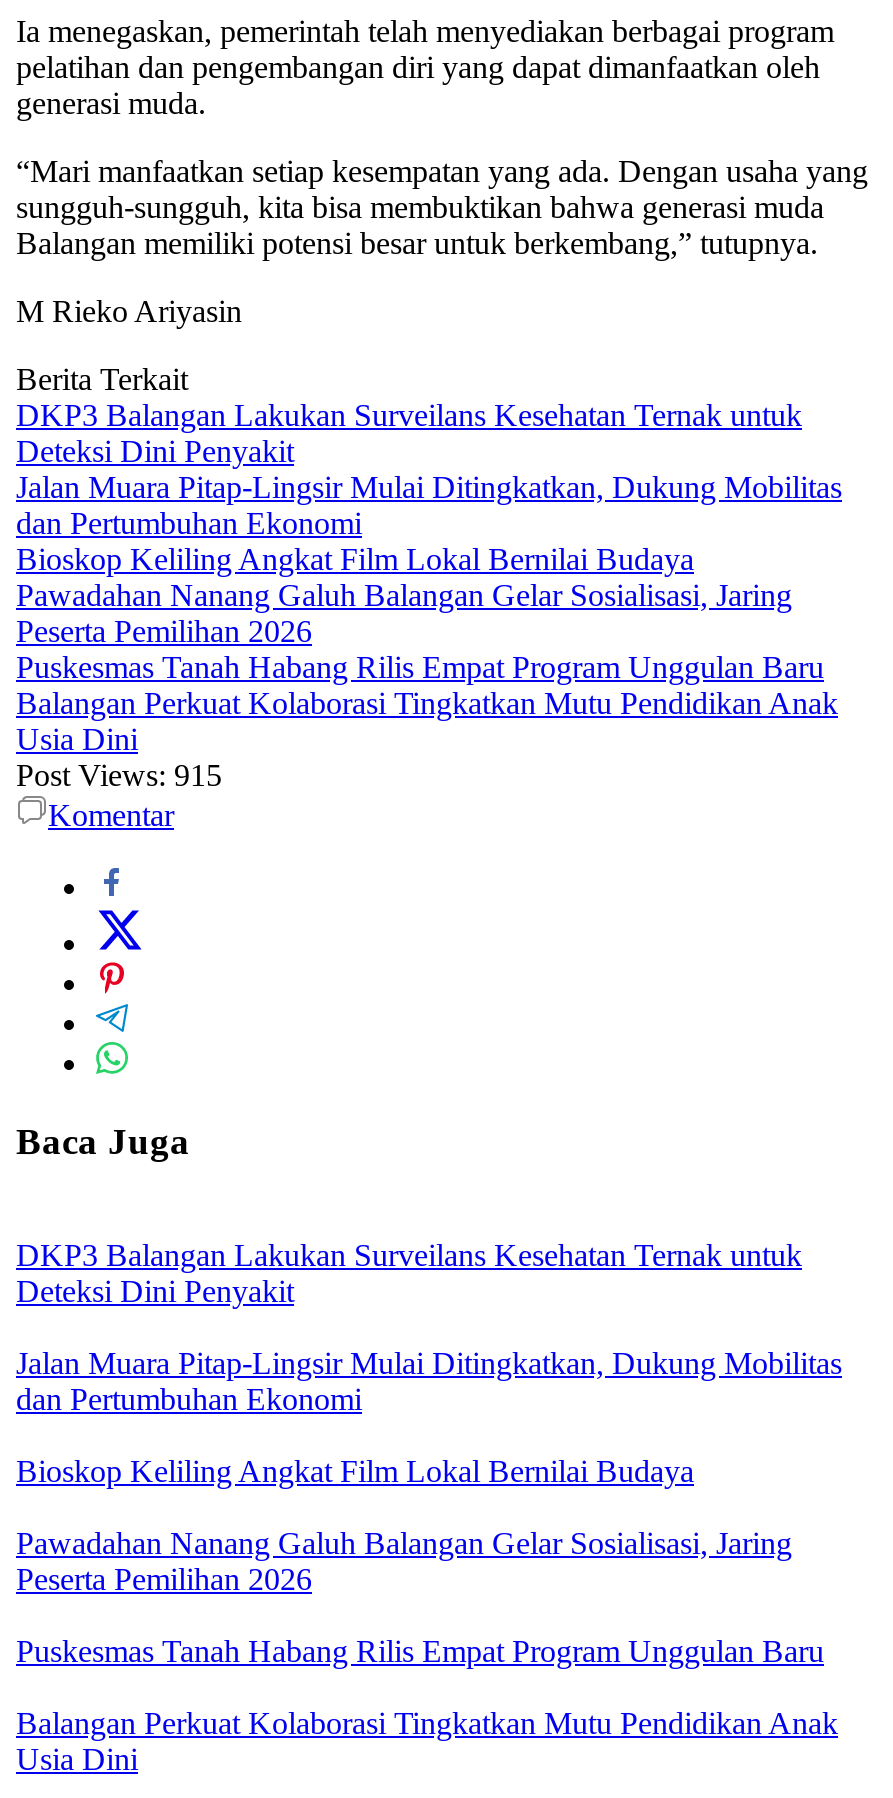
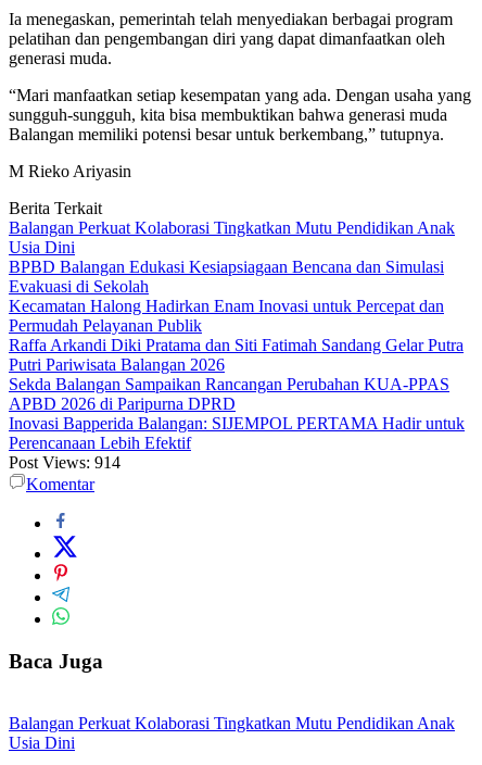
- DKP3 Balangan Lakukan Surveilans Kesehatan Ternak untuk
- Deteksi Dini Penyakit
- Jalan Muara Pitap-Lingsir Mulai Ditingkatkan, Dukung Mobilitas
- dan Pertumbuhan Ekonomi
- Bioskop Keliling Angkat Film Lokal Bernilai Budaya
- Pawadahan Nanang Galuh Balangan Gelar Sosialisasi, Jaring
- Peserta Pemilihan 2026
- Puskesmas Tanah Habang Rilis Empat Program Unggulan Baru

- Post Views: 915
+ BPBD Balangan Edukasi Kesiapsiagaan Bencana dan Simulasi
+ Evakuasi di Sekolah
+ Kecamatan Halong Hadirkan Enam Inovasi untuk Percepat dan
+ Permudah Pelayanan Publik
+ Raffa Arkandi Diki Pratama dan Siti Fatimah Sandang Gelar Putra
+ Putri Pariwisata Balangan 2026
+ Sekda Balangan Sampaikan Rancangan Perubahan KUA-PPAS
+ APBD 2026 di Paripurna DPRD
+ Inovasi Bapperida Balangan: SIJEMPOL PERTAMA Hadir untuk
+ Perencanaan Lebih Efektif
+ Post Views: 914

moved down: Komentar | Baca Juga

- DKP3 Balangan Lakukan Surveilans Kesehatan Ternak untuk
- Deteksi Dini Penyakit
- Jalan Muara Pitap-Lingsir Mulai Ditingkatkan, Dukung Mobilitas
- dan Pertumbuhan Ekonomi
- Bioskop Keliling Angkat Film Lokal Bernilai Budaya
- Pawadahan Nanang Galuh Balangan Gelar Sosialisasi, Jaring
- Peserta Pemilihan 2026
- Puskesmas Tanah Habang Rilis Empat Program Unggulan Baru
